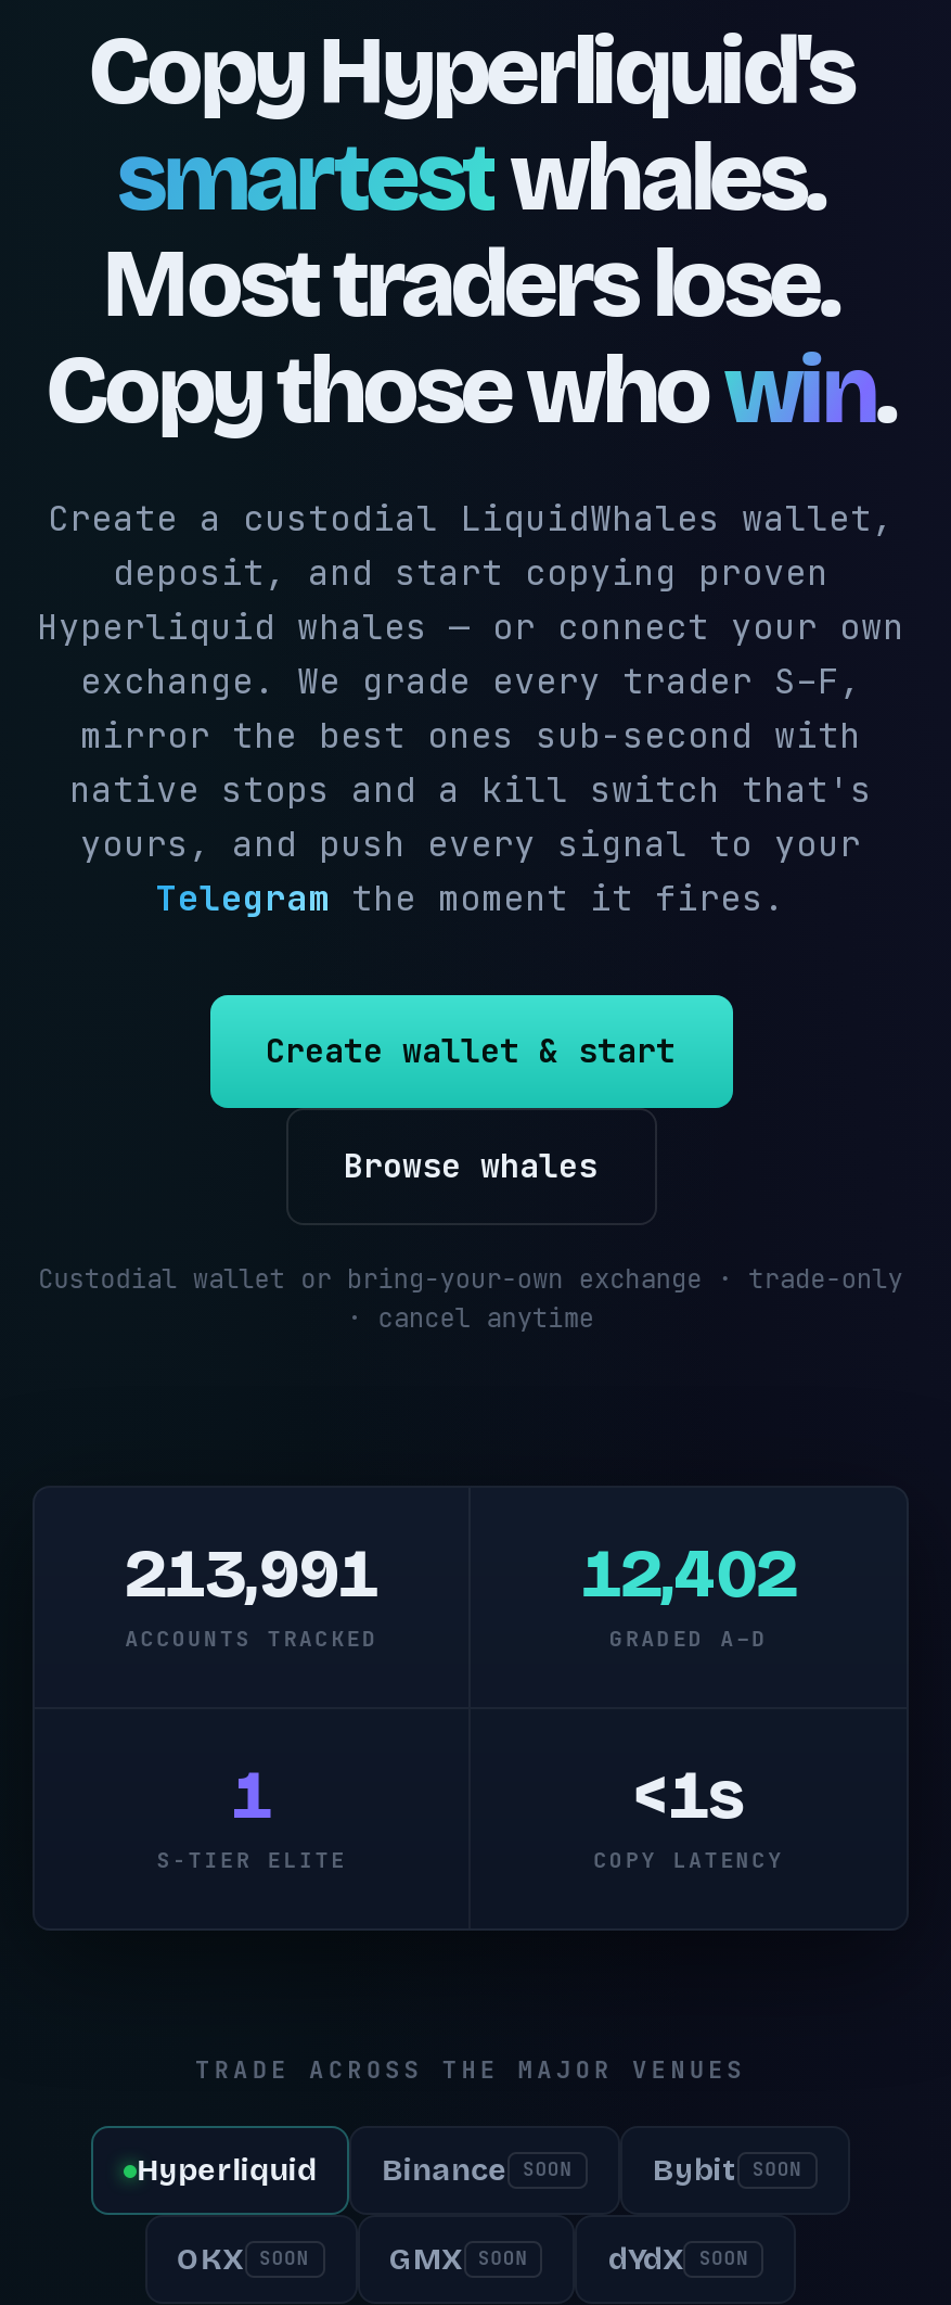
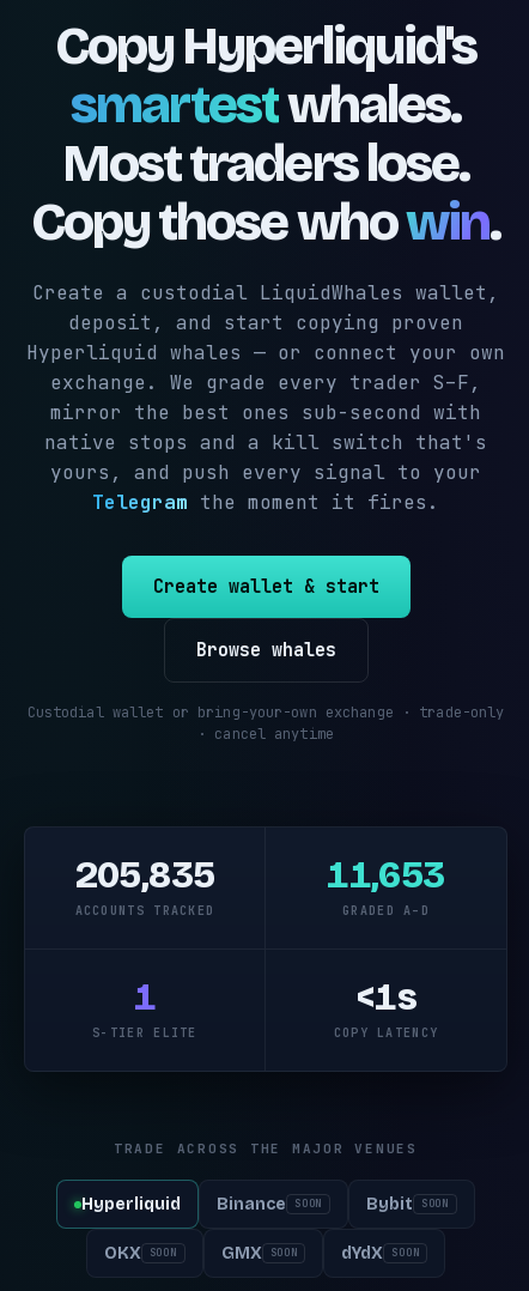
- 213,991
+ 205,835

- 12,402
+ 11,653
